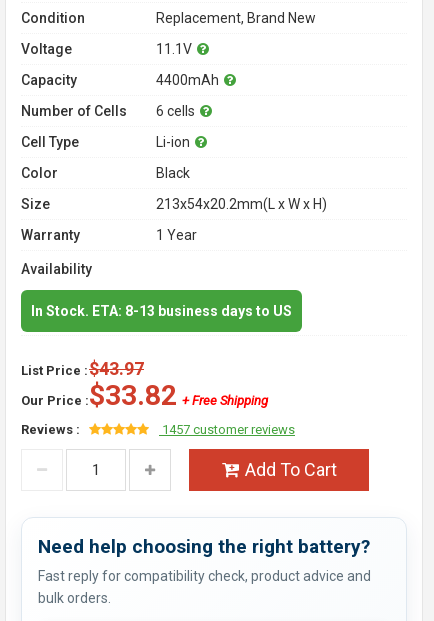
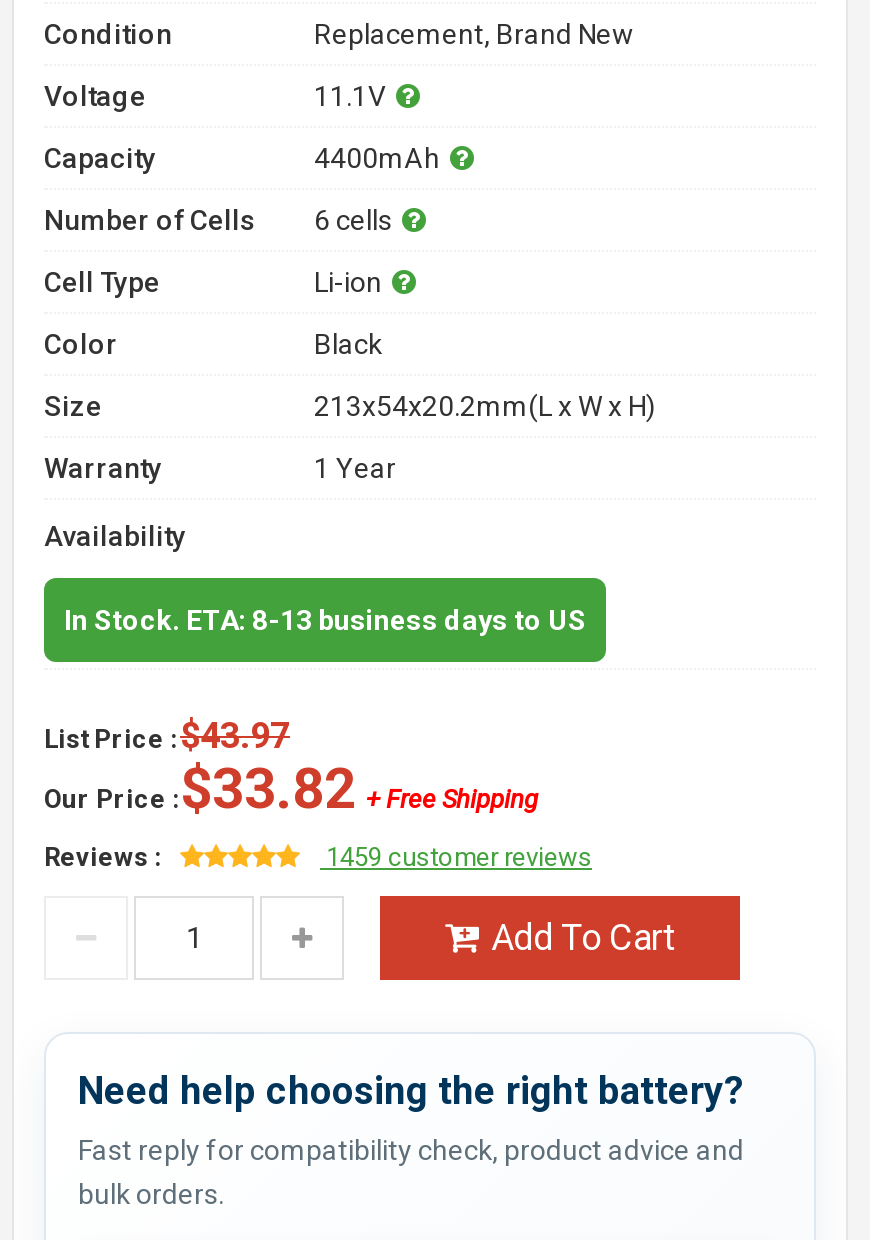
- 1457 customer reviews
+ 1459 customer reviews
